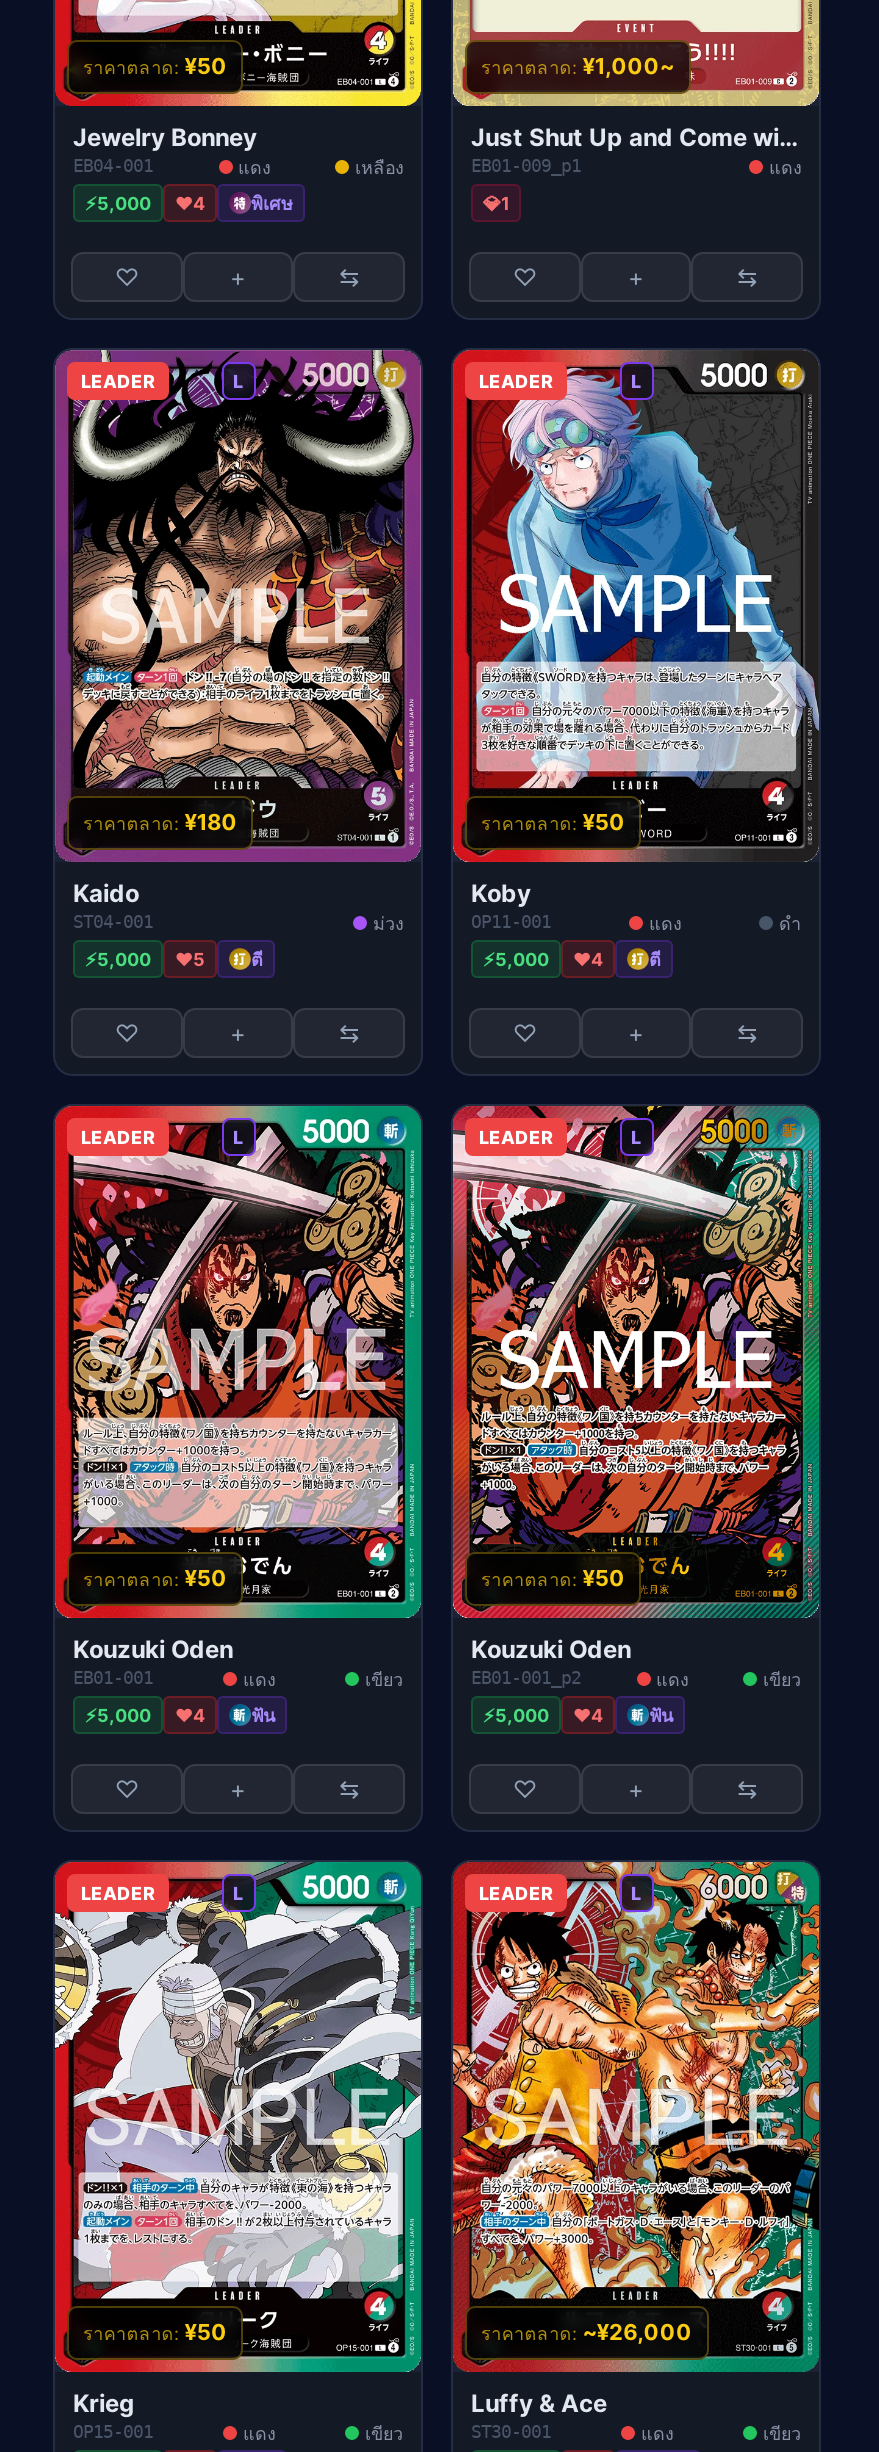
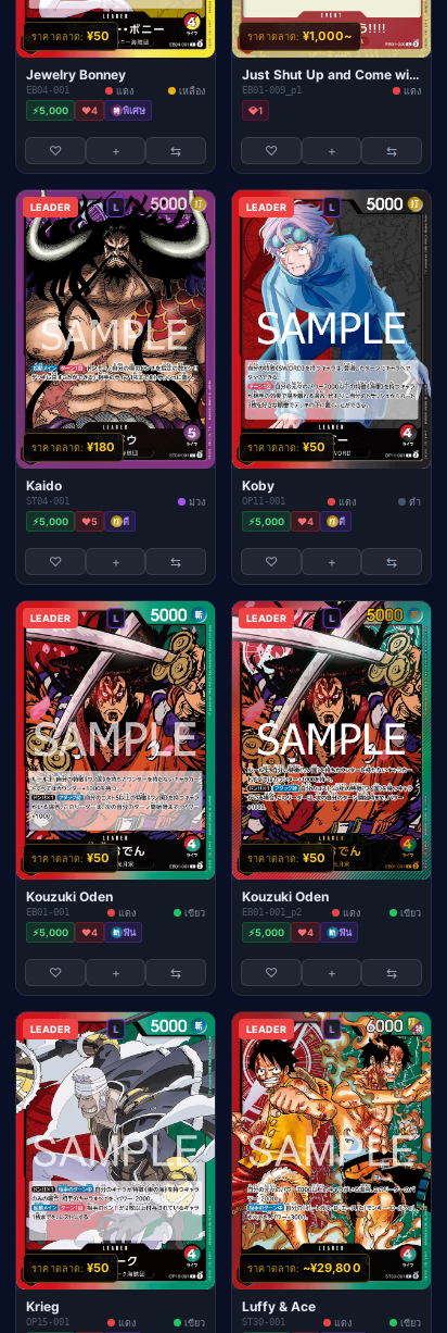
- ราคาตลาด: ~¥26,000
+ ราคาตลาด: ~¥29,800
